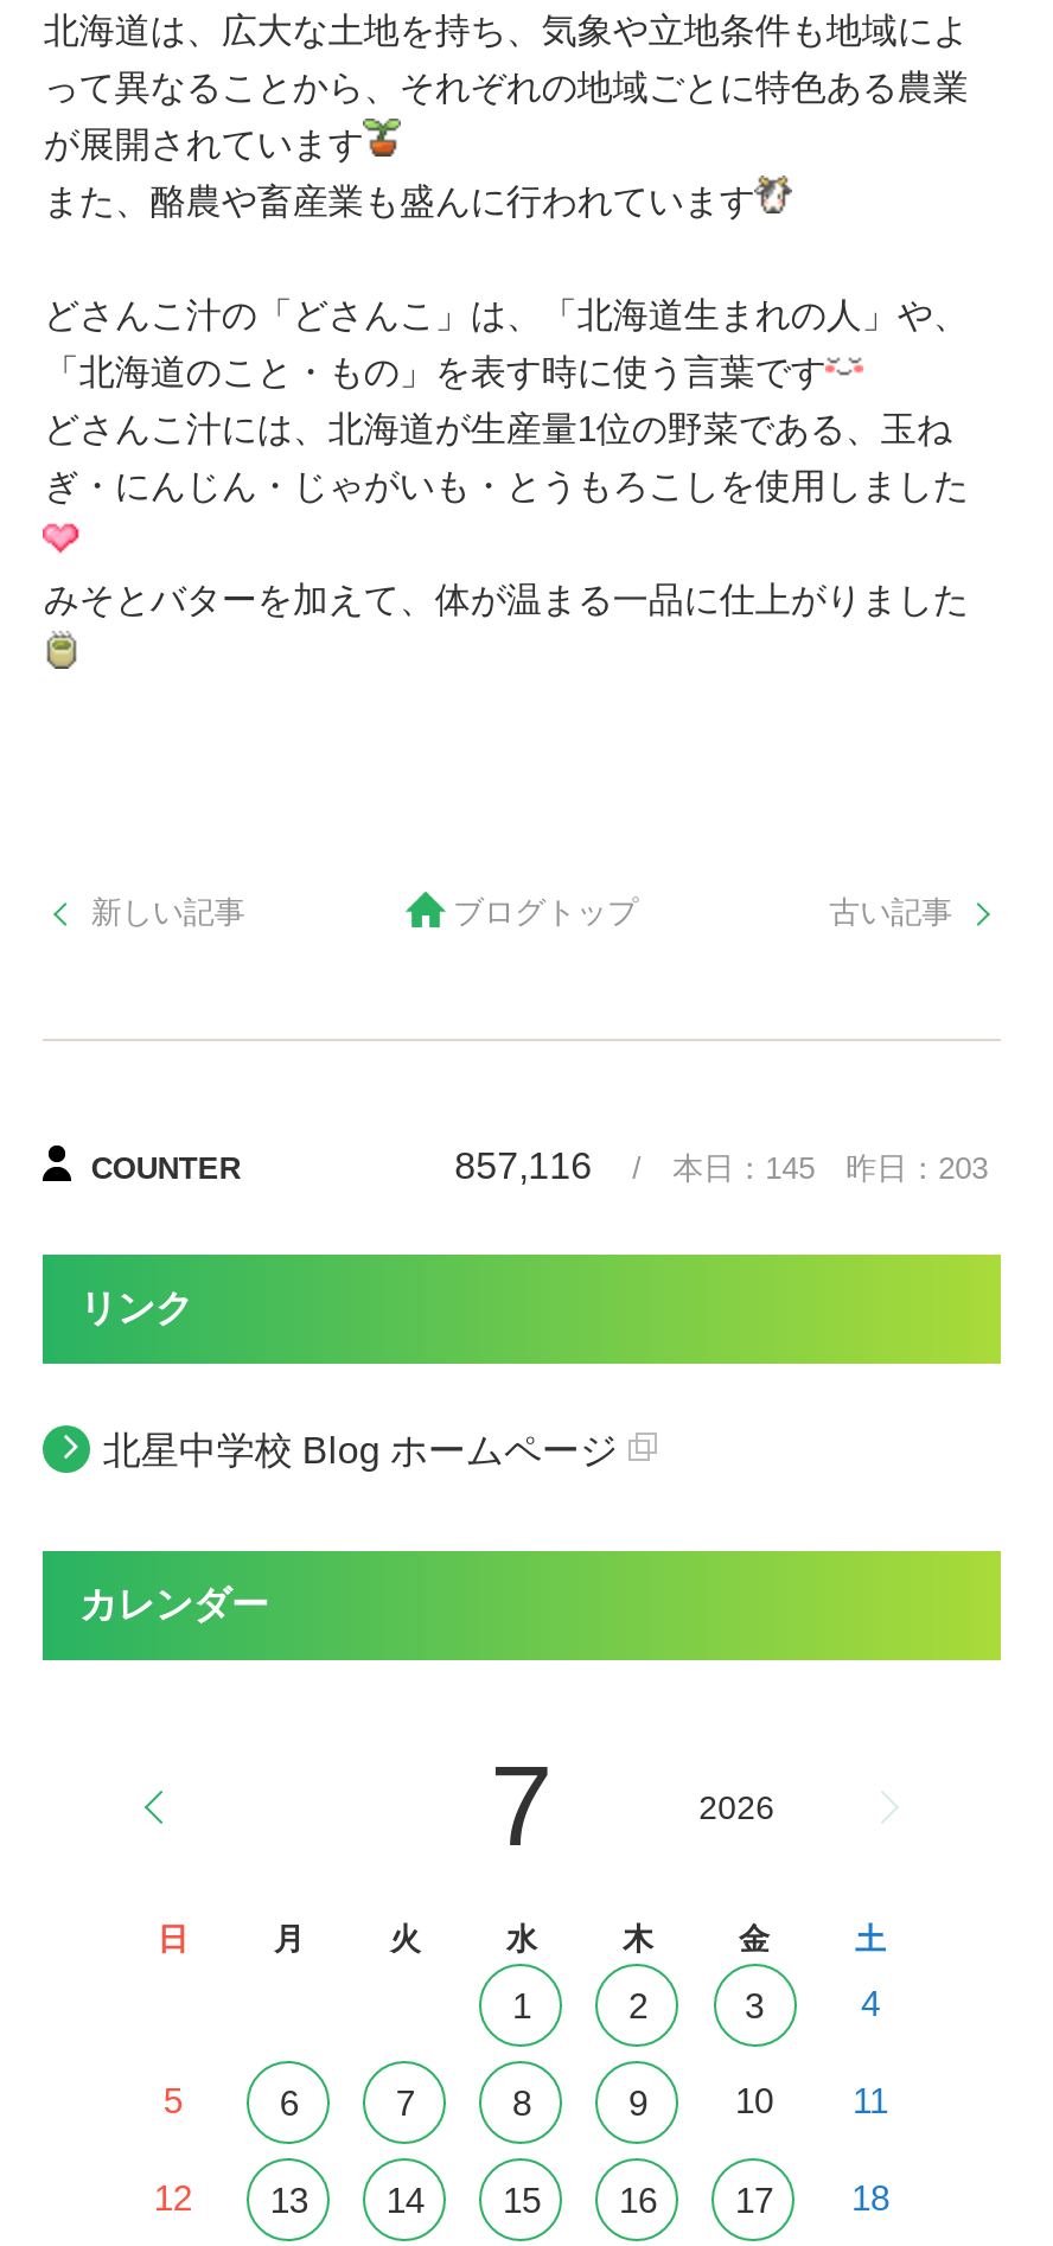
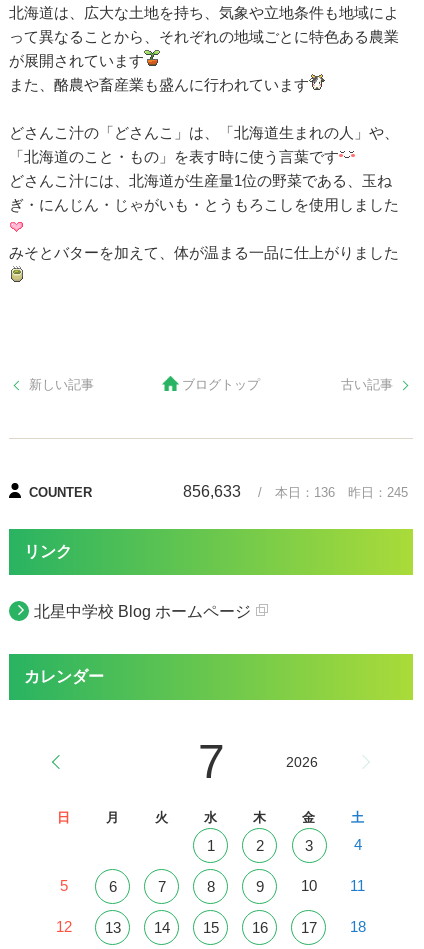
- 857,116 / 本日：145昨日：203
+ 856,633 / 本日：136昨日：245
